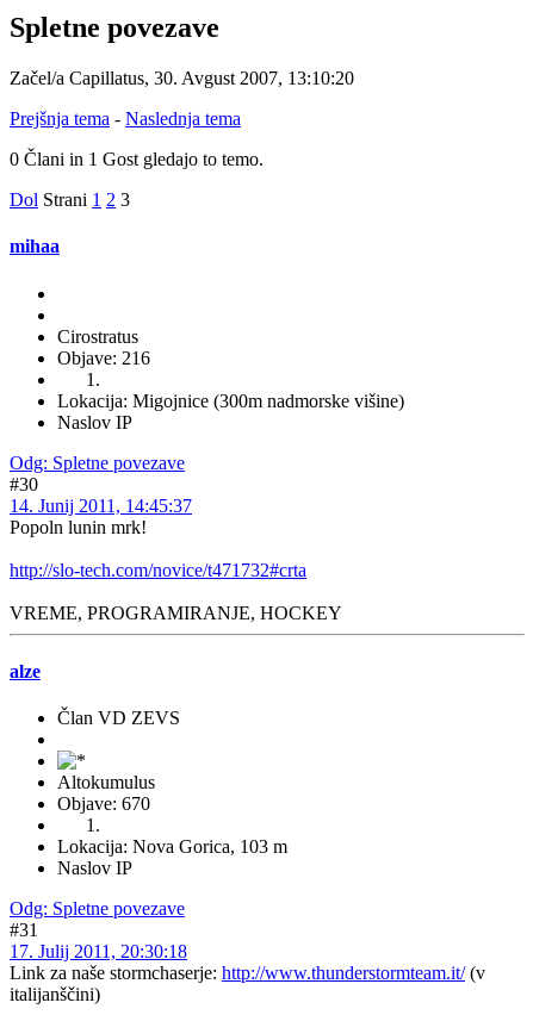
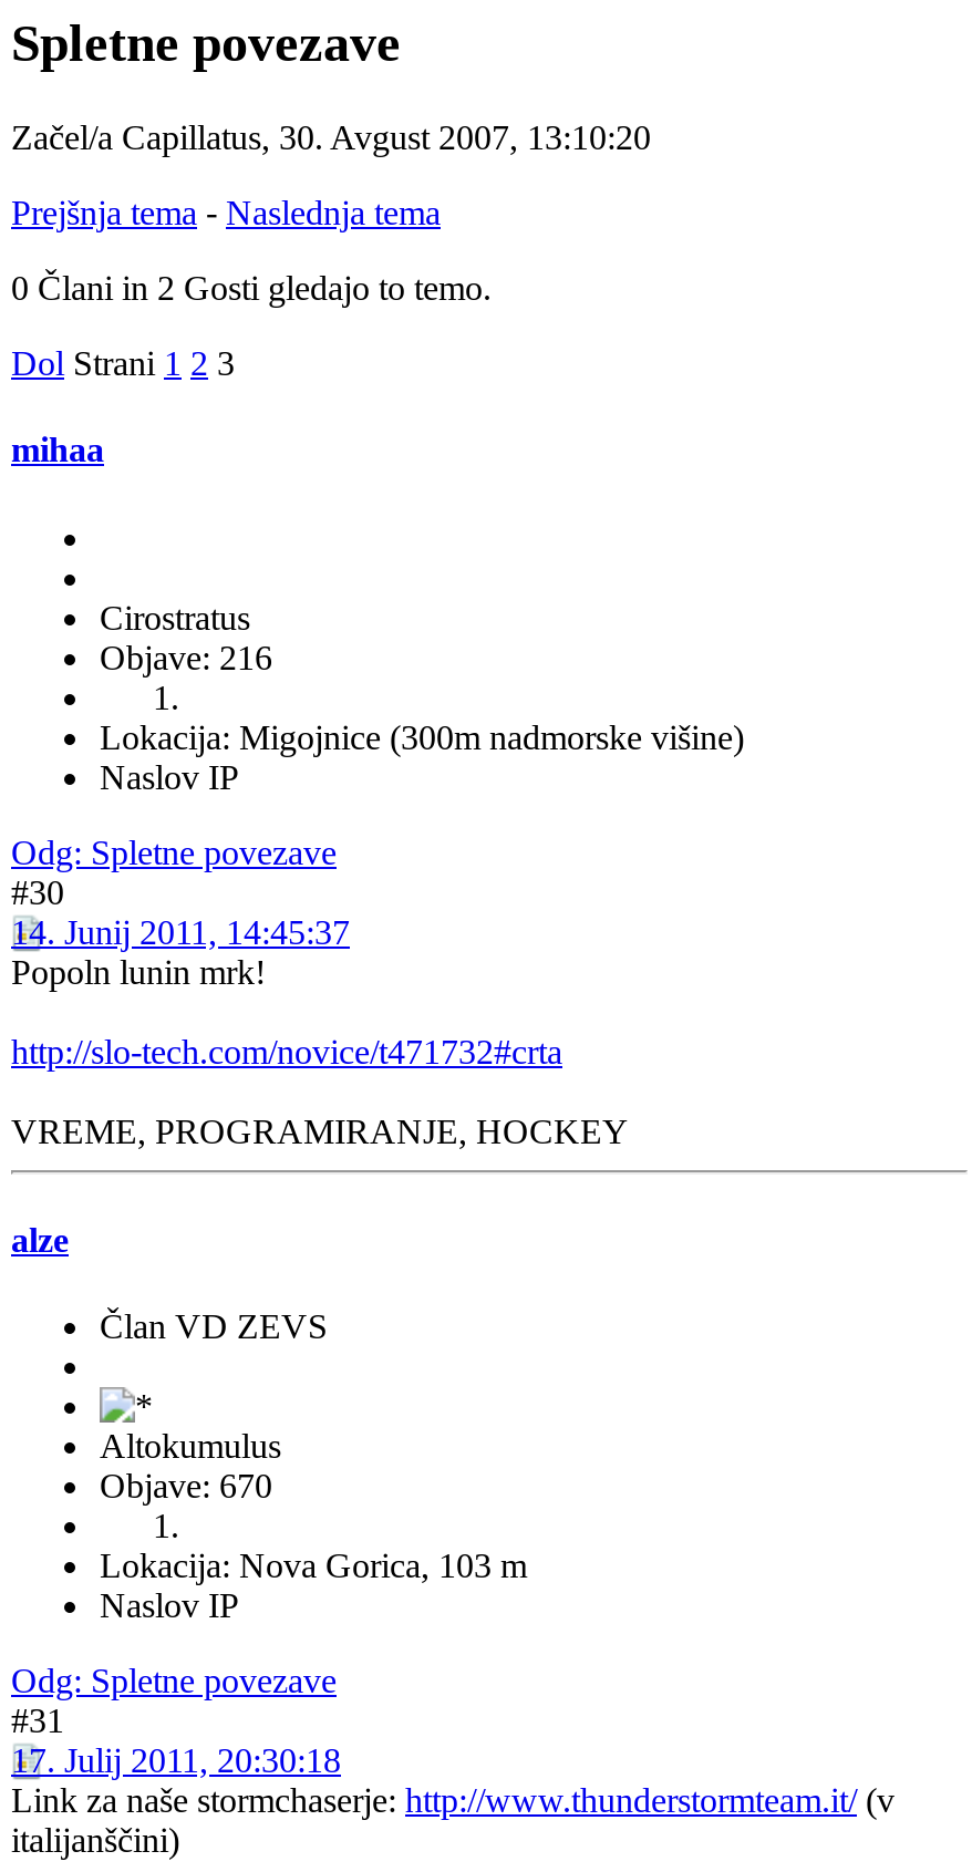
- 0 Člani in 1 Gost gledajo to temo.
+ 0 Člani in 2 Gosti gledajo to temo.
